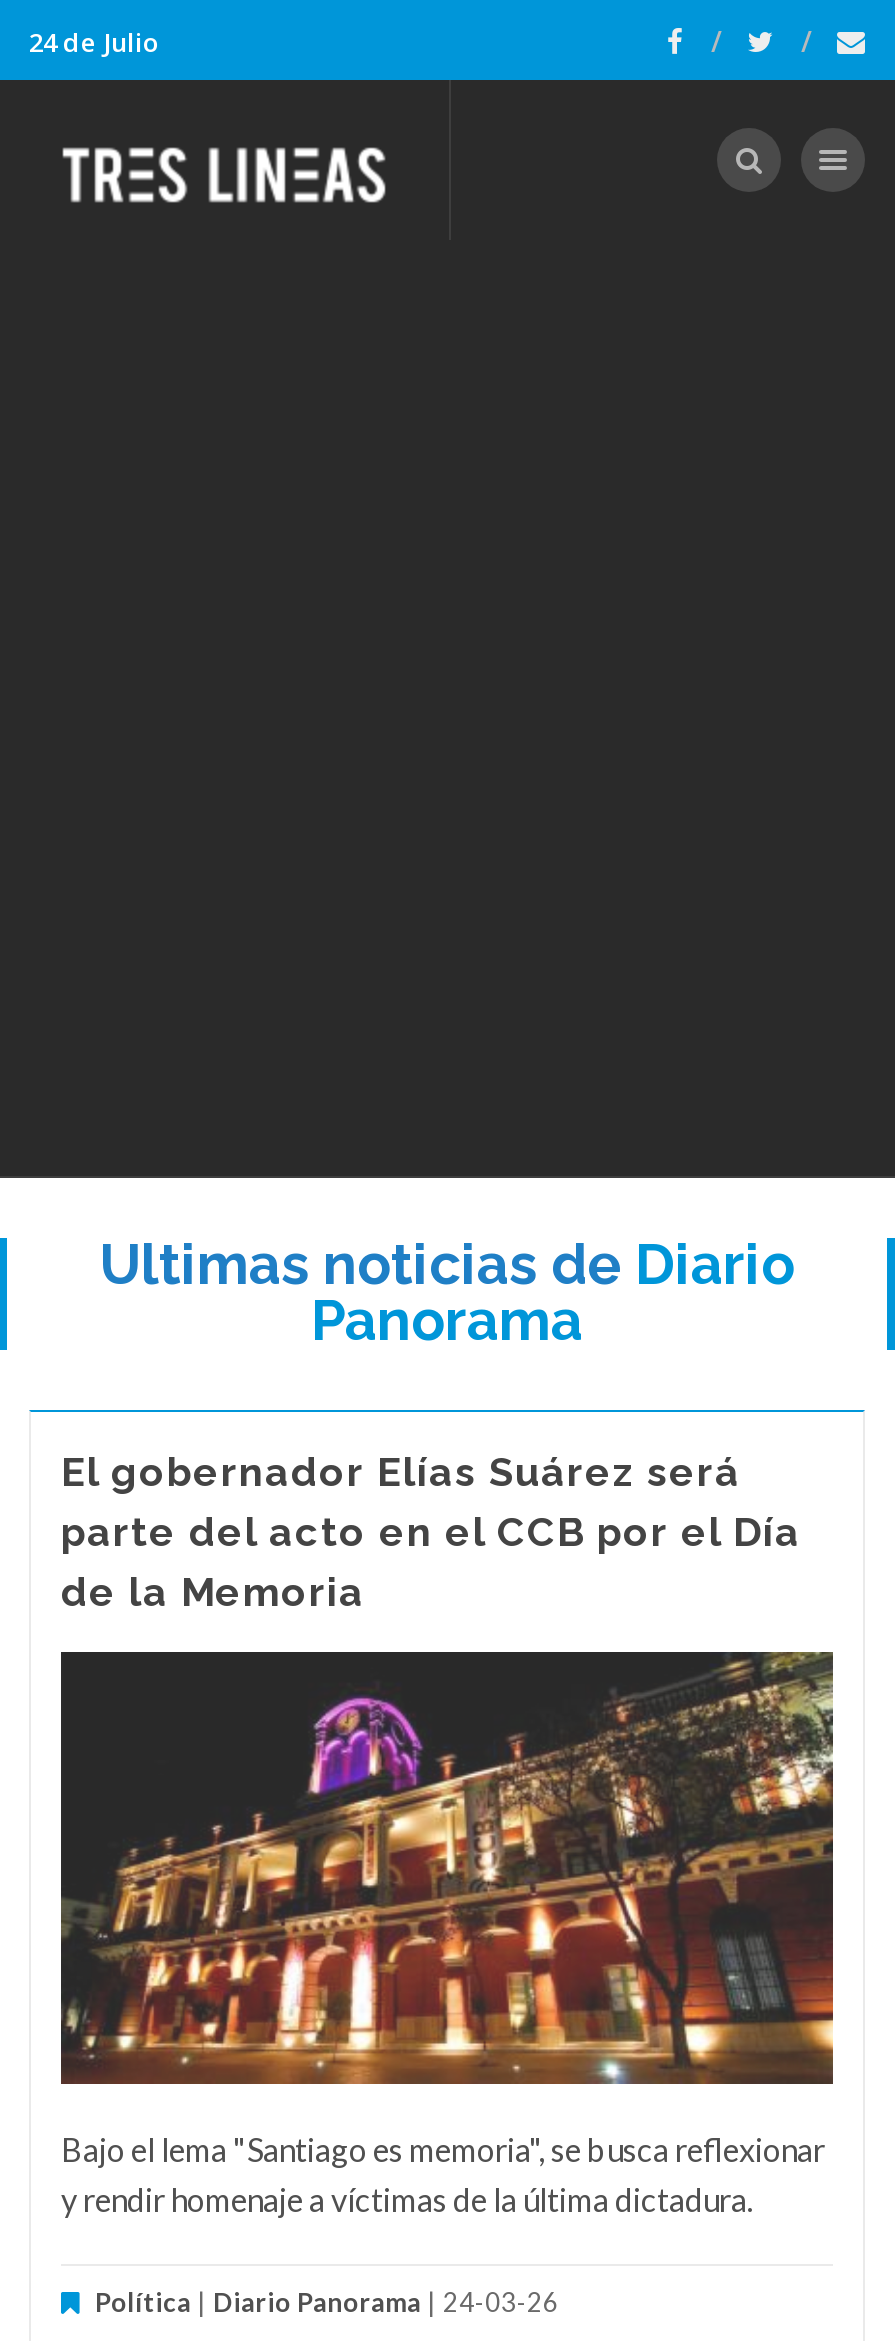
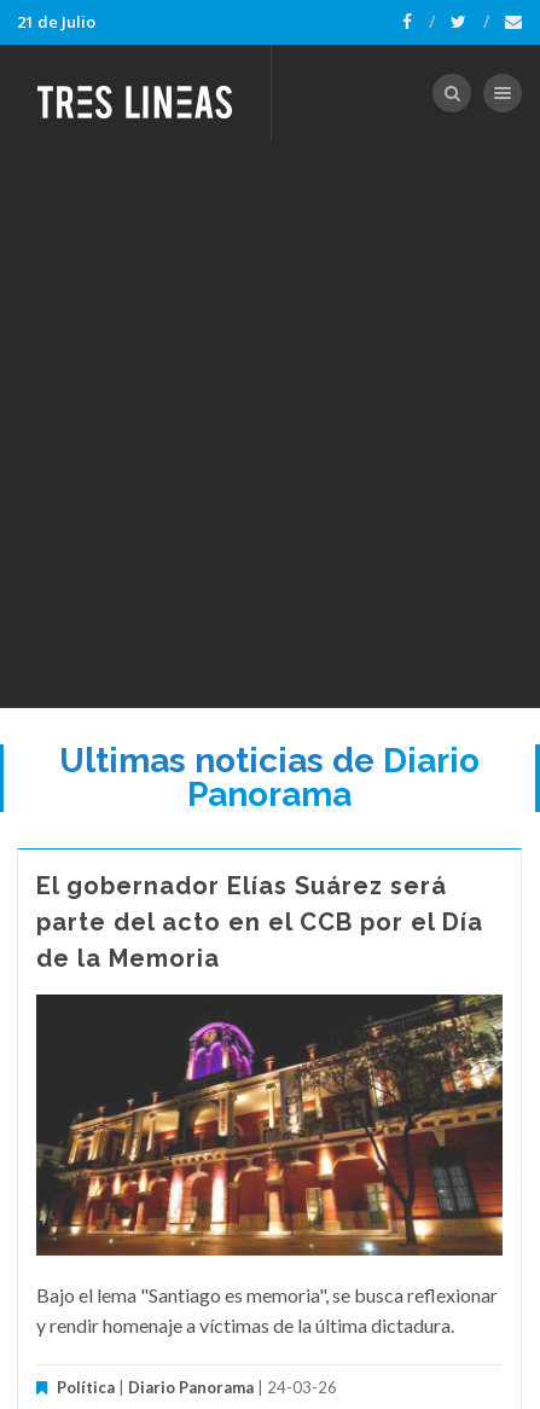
- 24 de Julio
+ 21 de Julio
